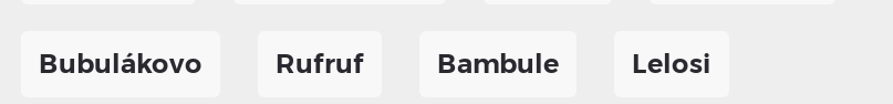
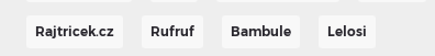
- Bubulákovo
+ Rajtricek.cz
